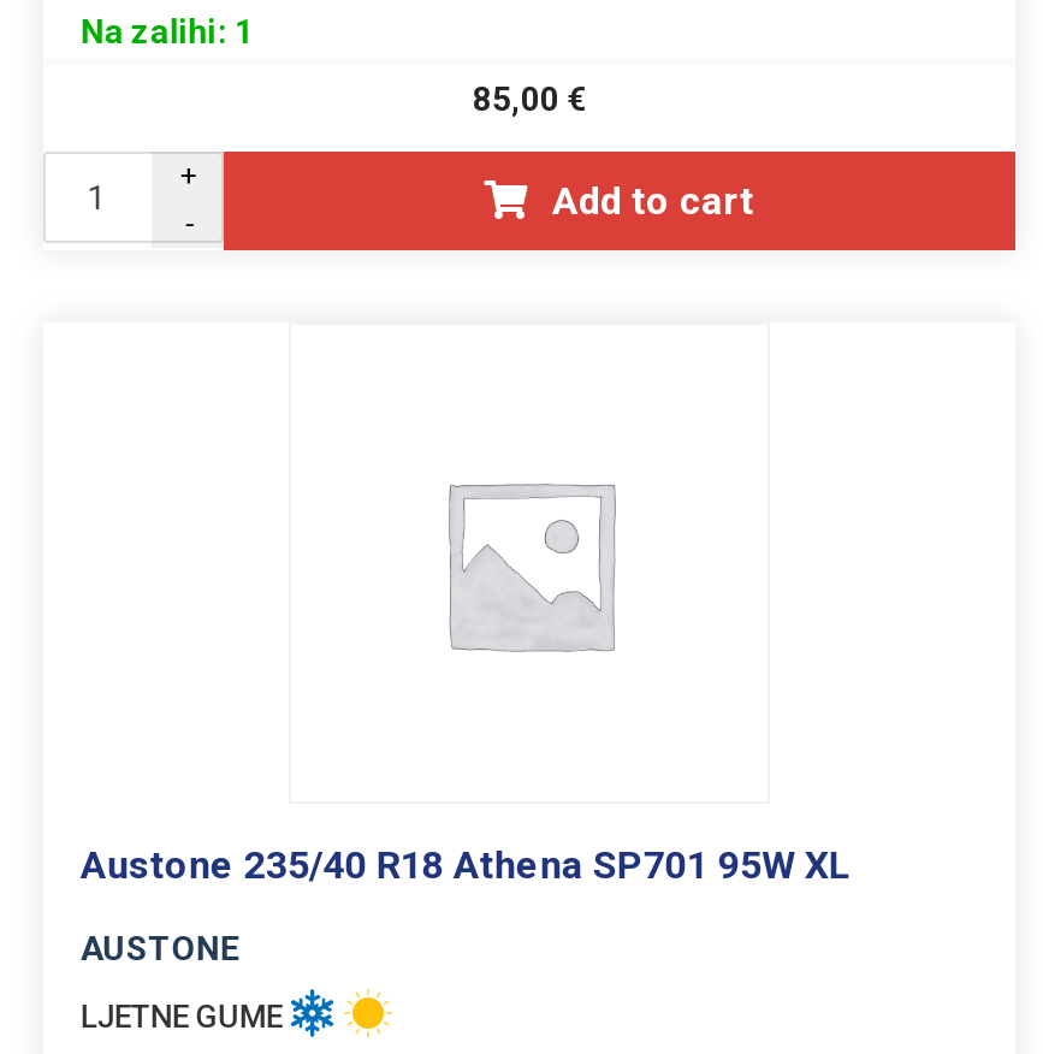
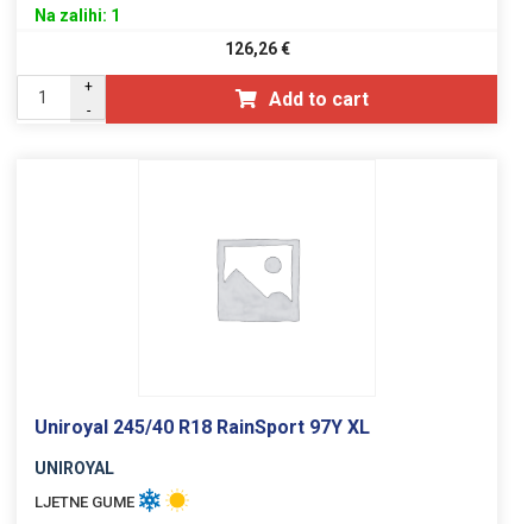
- 85,00 €
+ 126,26 €

- Austone 235/40 R18 Athena SP701 95W XL
+ Uniroyal 245/40 R18 RainSport 97Y XL

- AUSTONE
+ UNIROYAL
